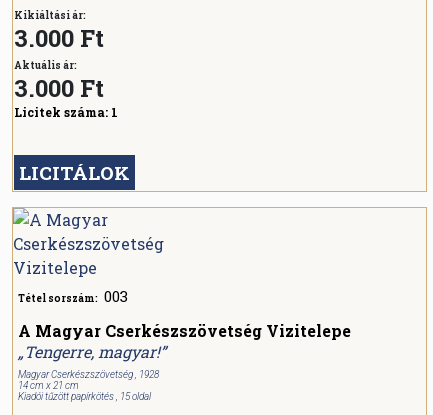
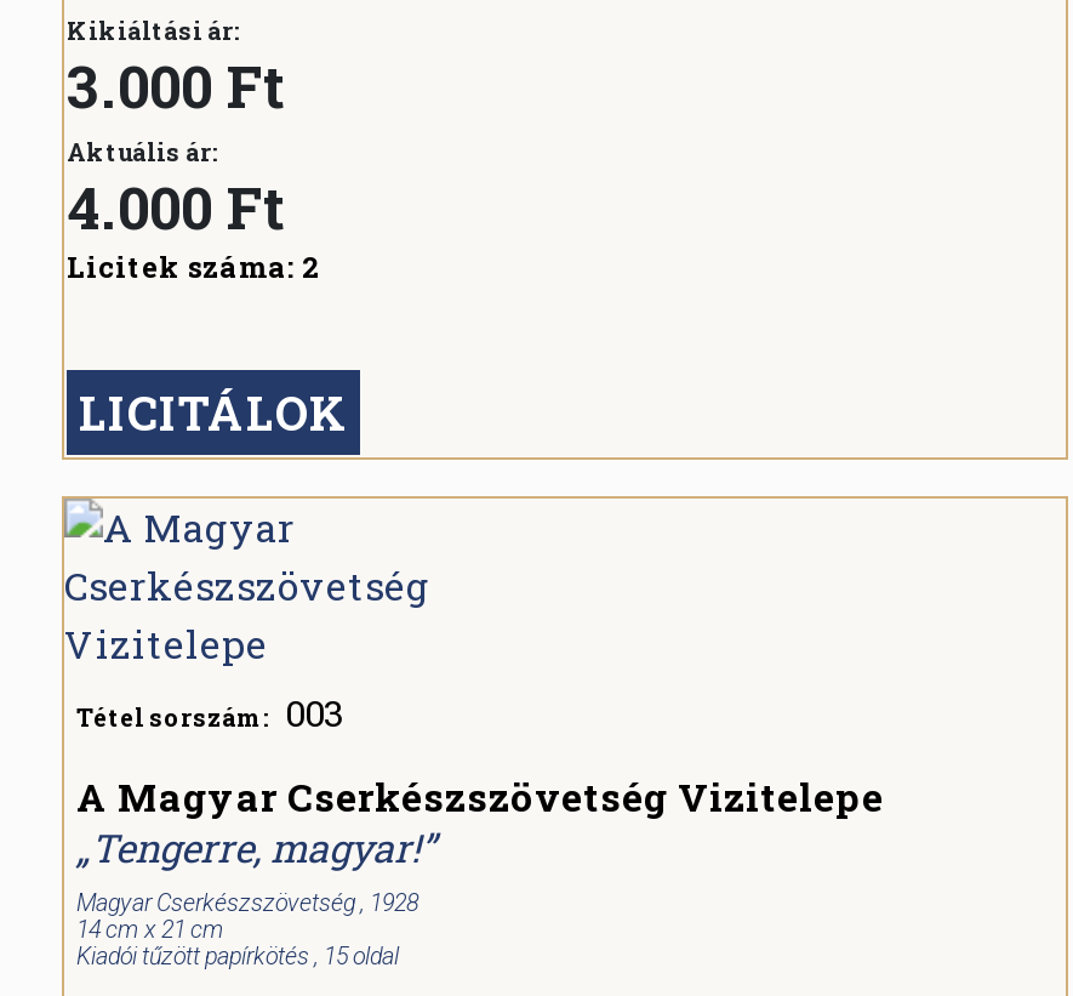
- 3.000 Ft
+ 4.000 Ft

- Licitek száma: 1
+ Licitek száma: 2
